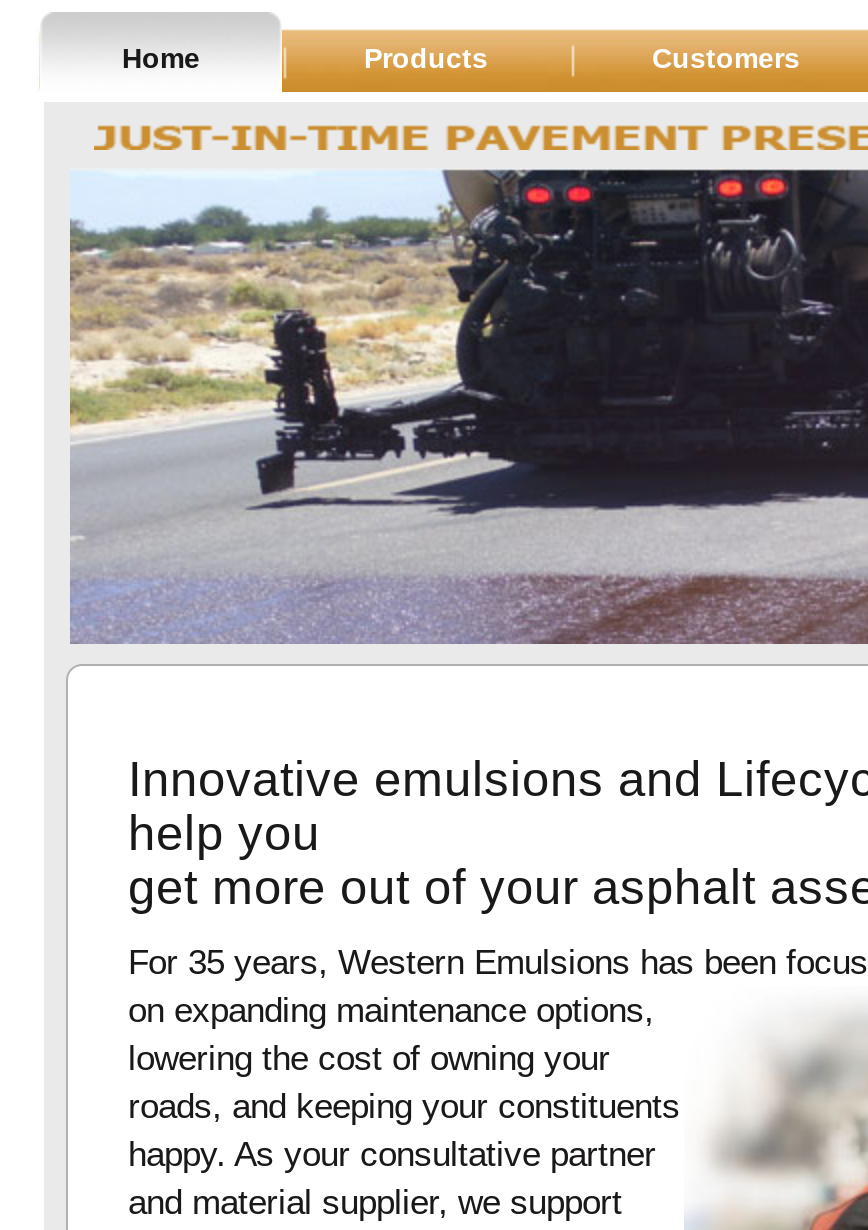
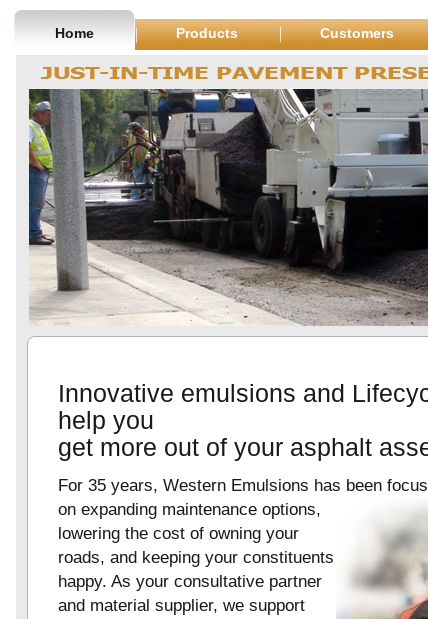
- [image]
+ [image]
